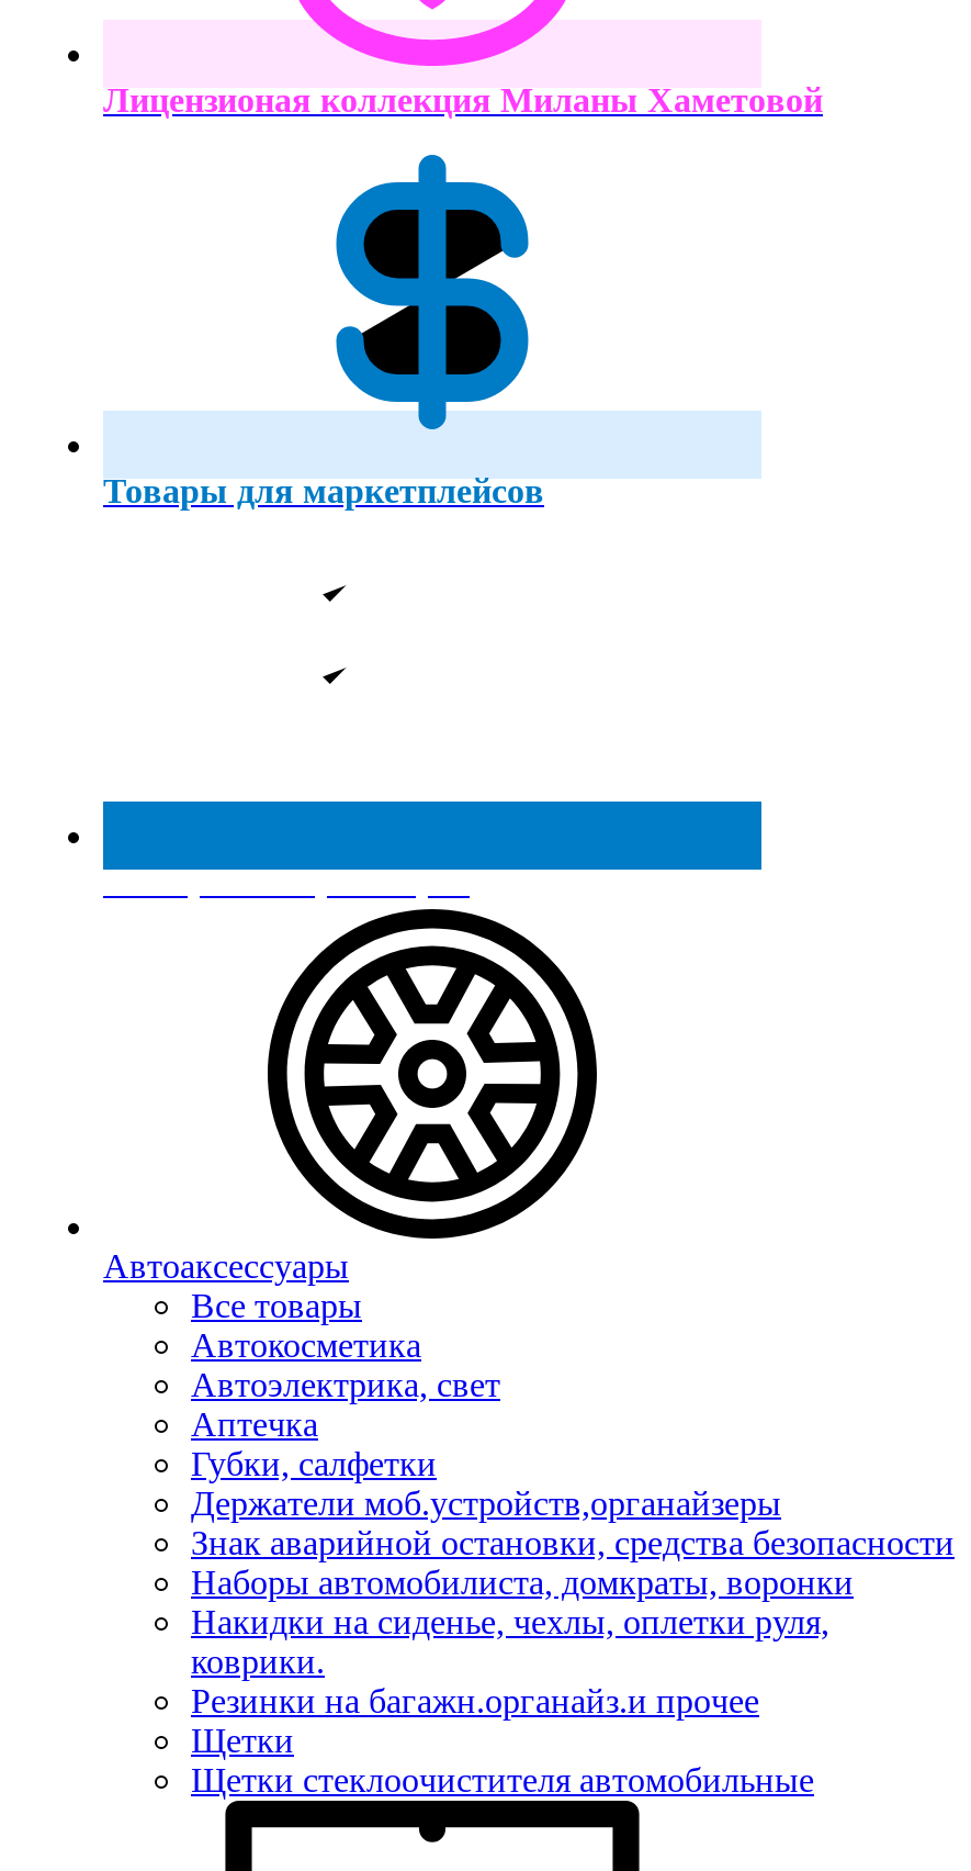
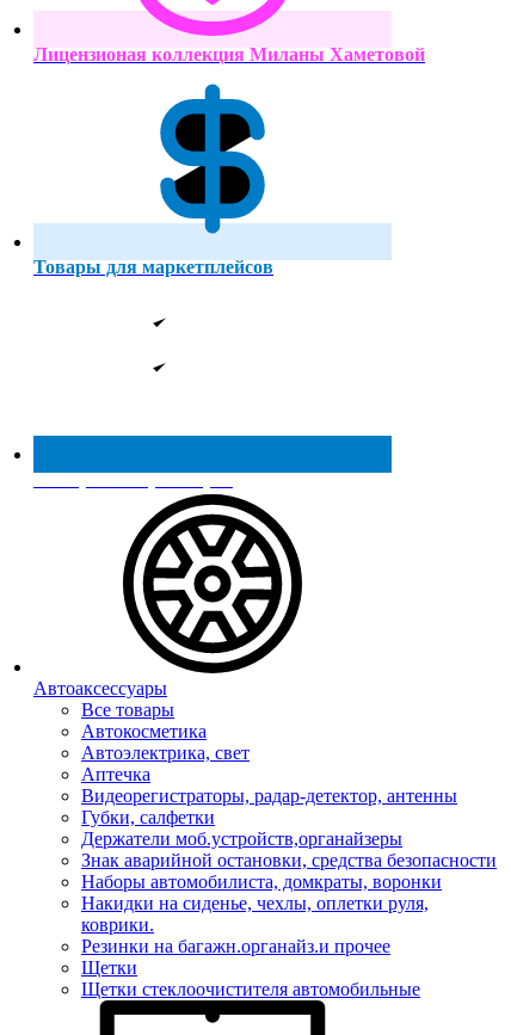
+ Видеорегистраторы, радар-детектор, антенны
